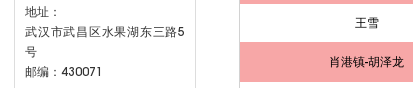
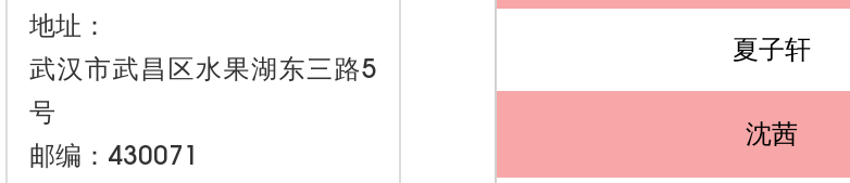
- 王雪
+ 夏子轩

- 肖港镇-胡泽龙
+ 沈茜
